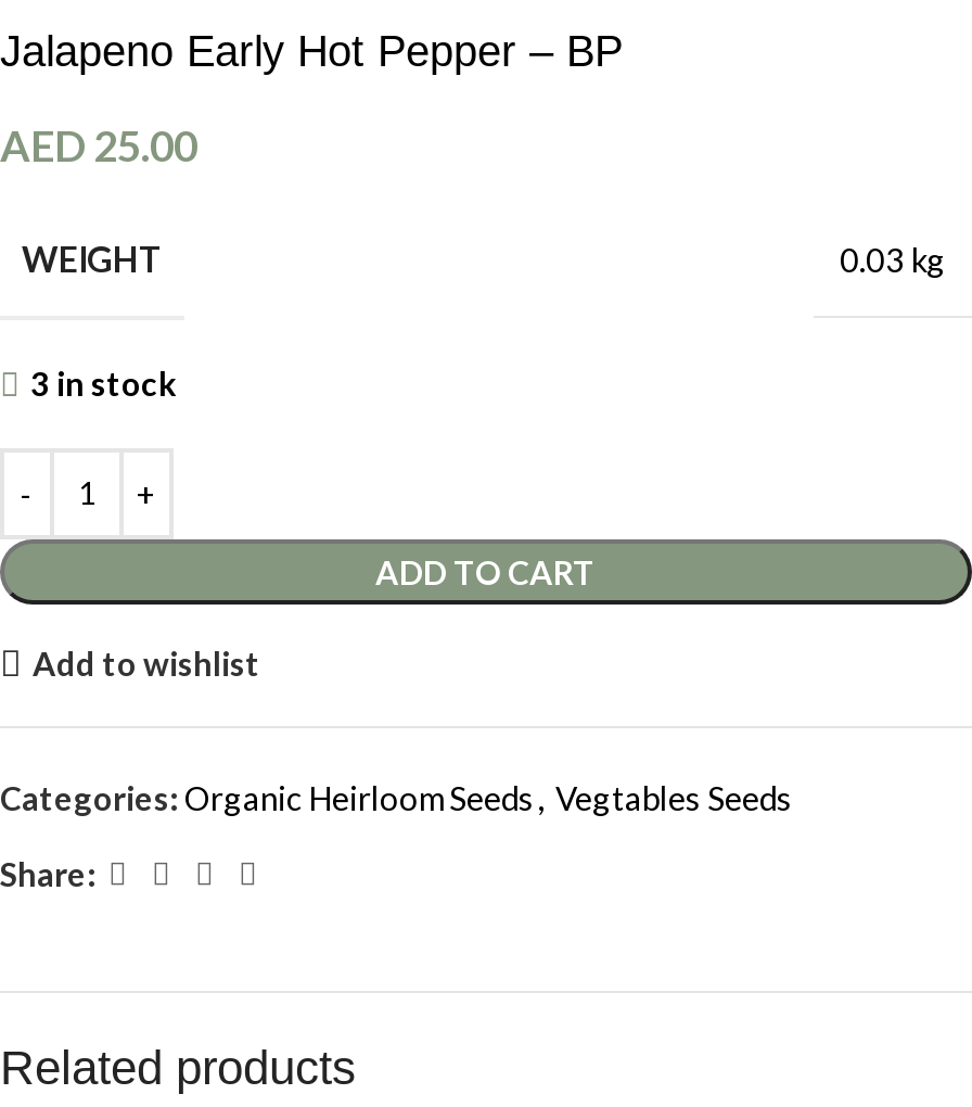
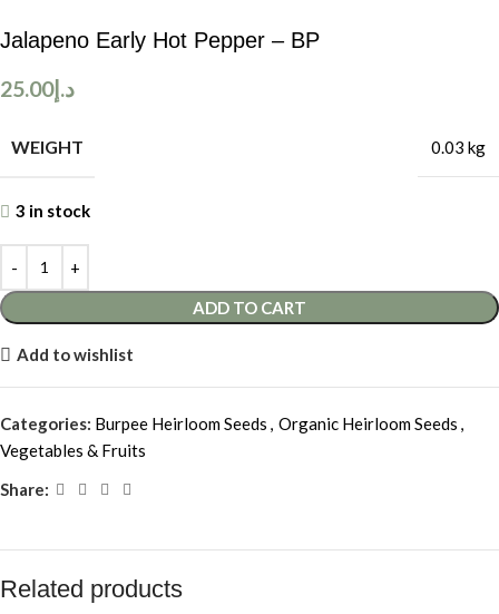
- AED 25.00
+ د.إ 25.00

- Categories: Organic Heirloom Seeds , Vegtables Seeds
+ Categories: Burpee Heirloom Seeds , Organic Heirloom Seeds ,
+ Vegetables & Fruits
